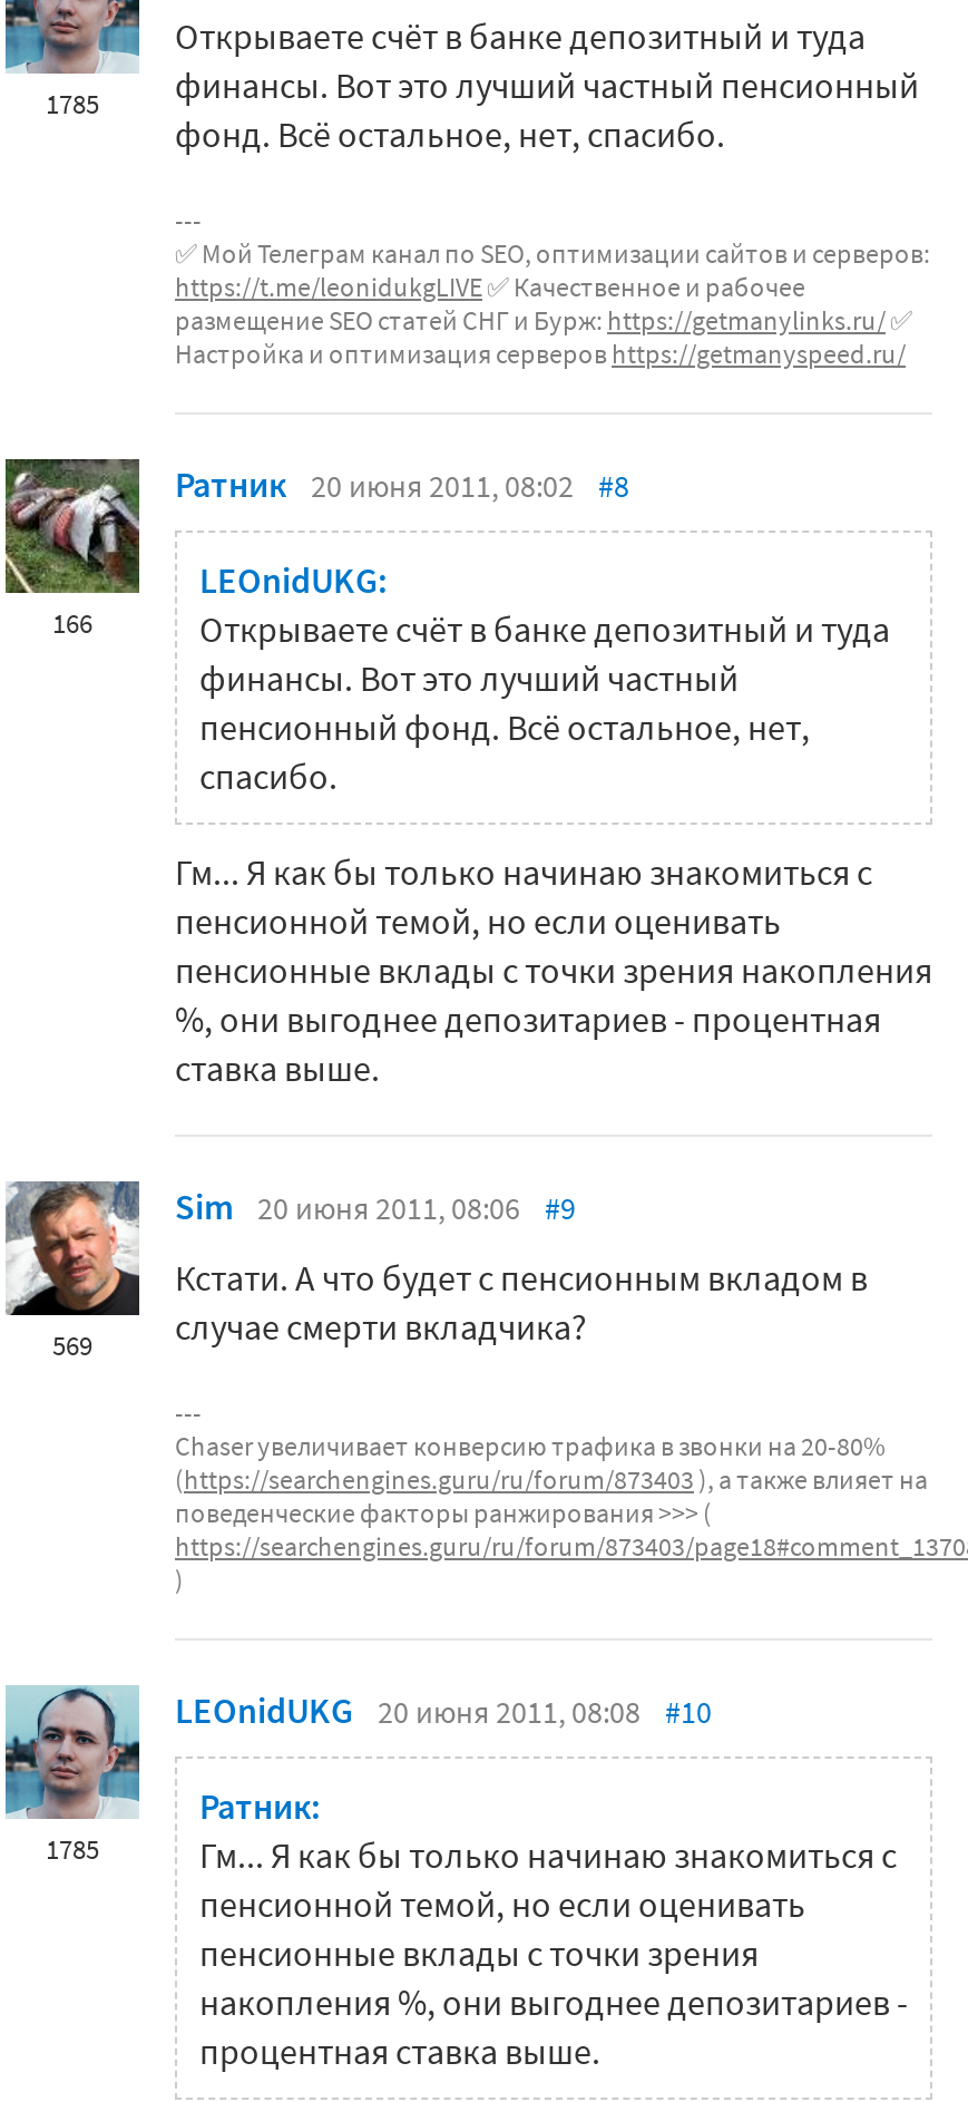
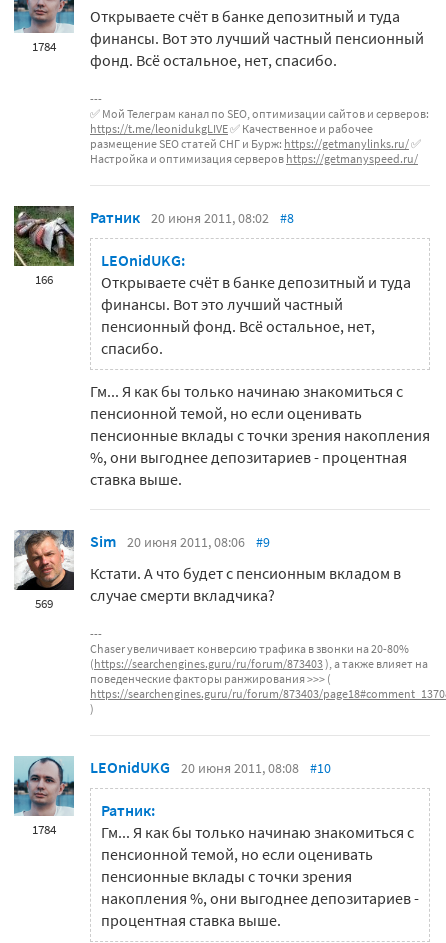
- 1785
+ 1784

- 1785
+ 1784
